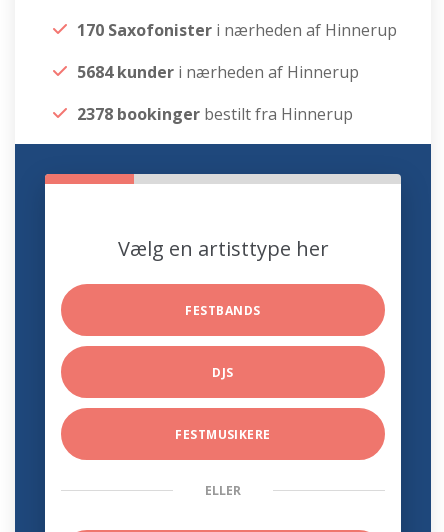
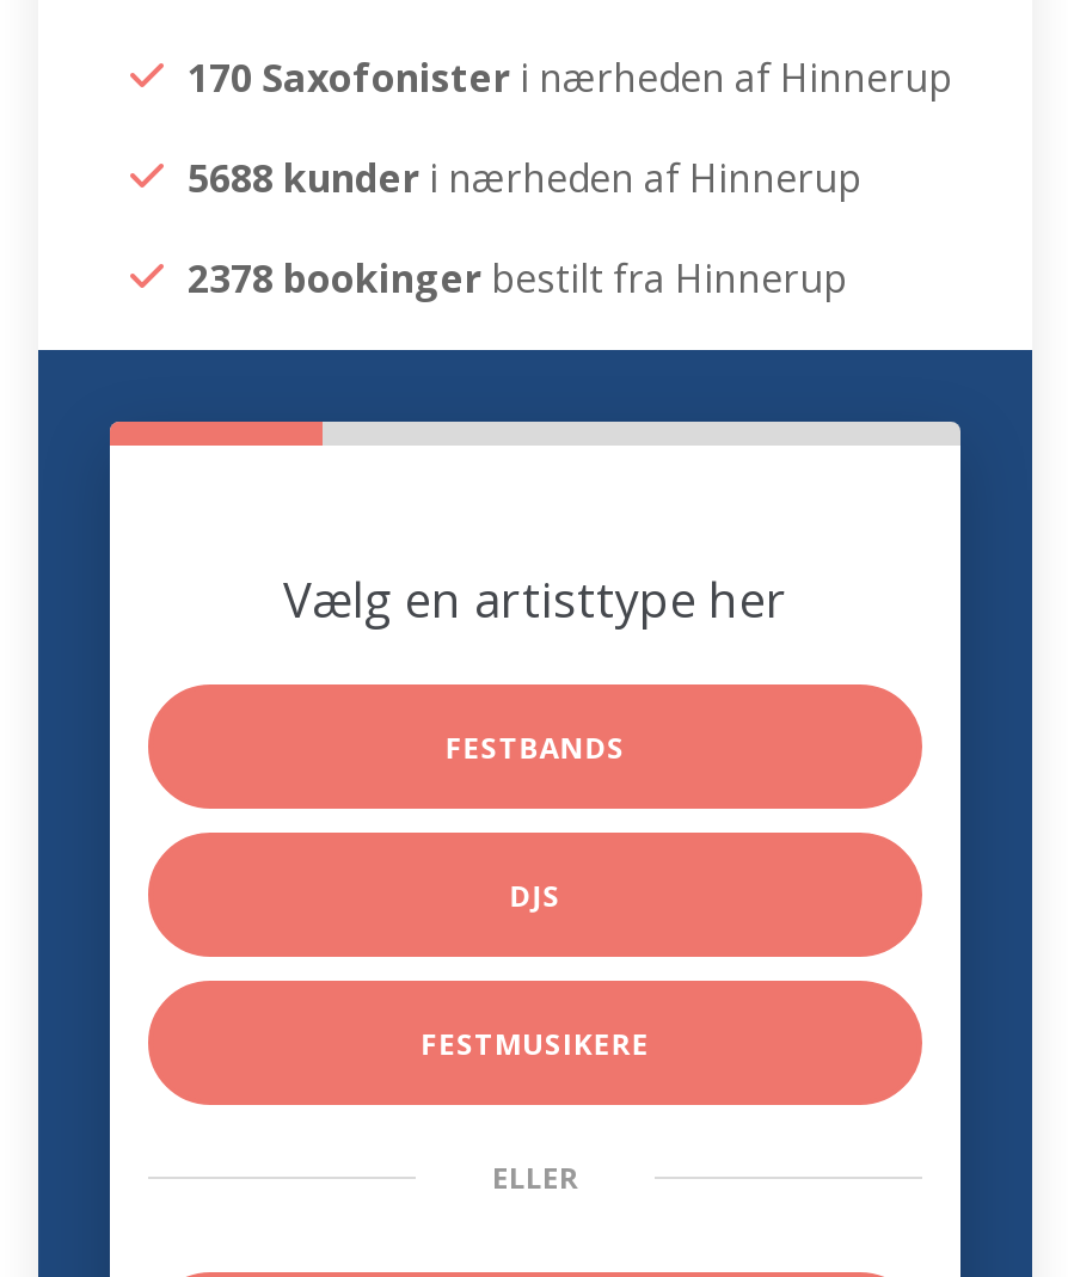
- 5684 kunder i nærheden af Hinnerup
+ 5688 kunder i nærheden af Hinnerup
